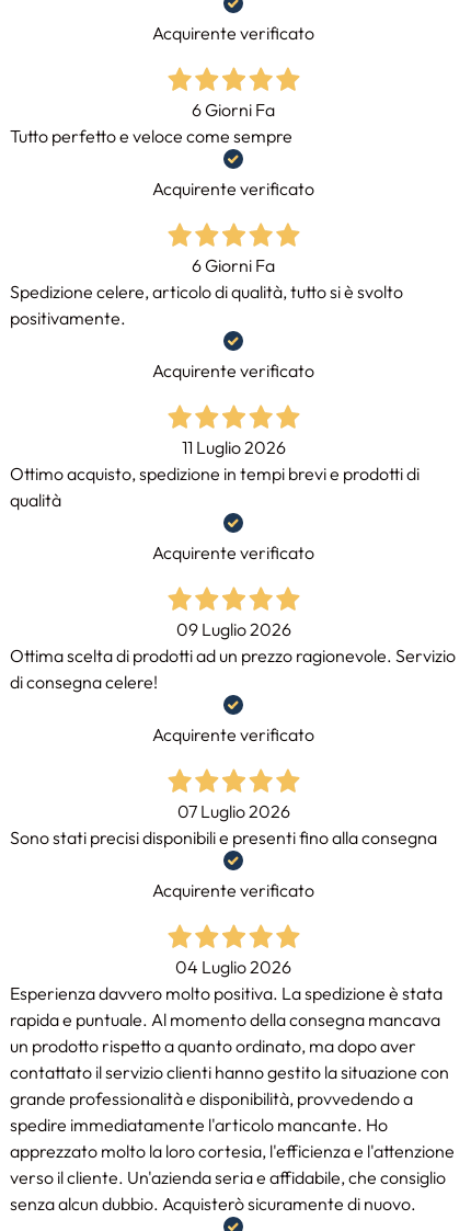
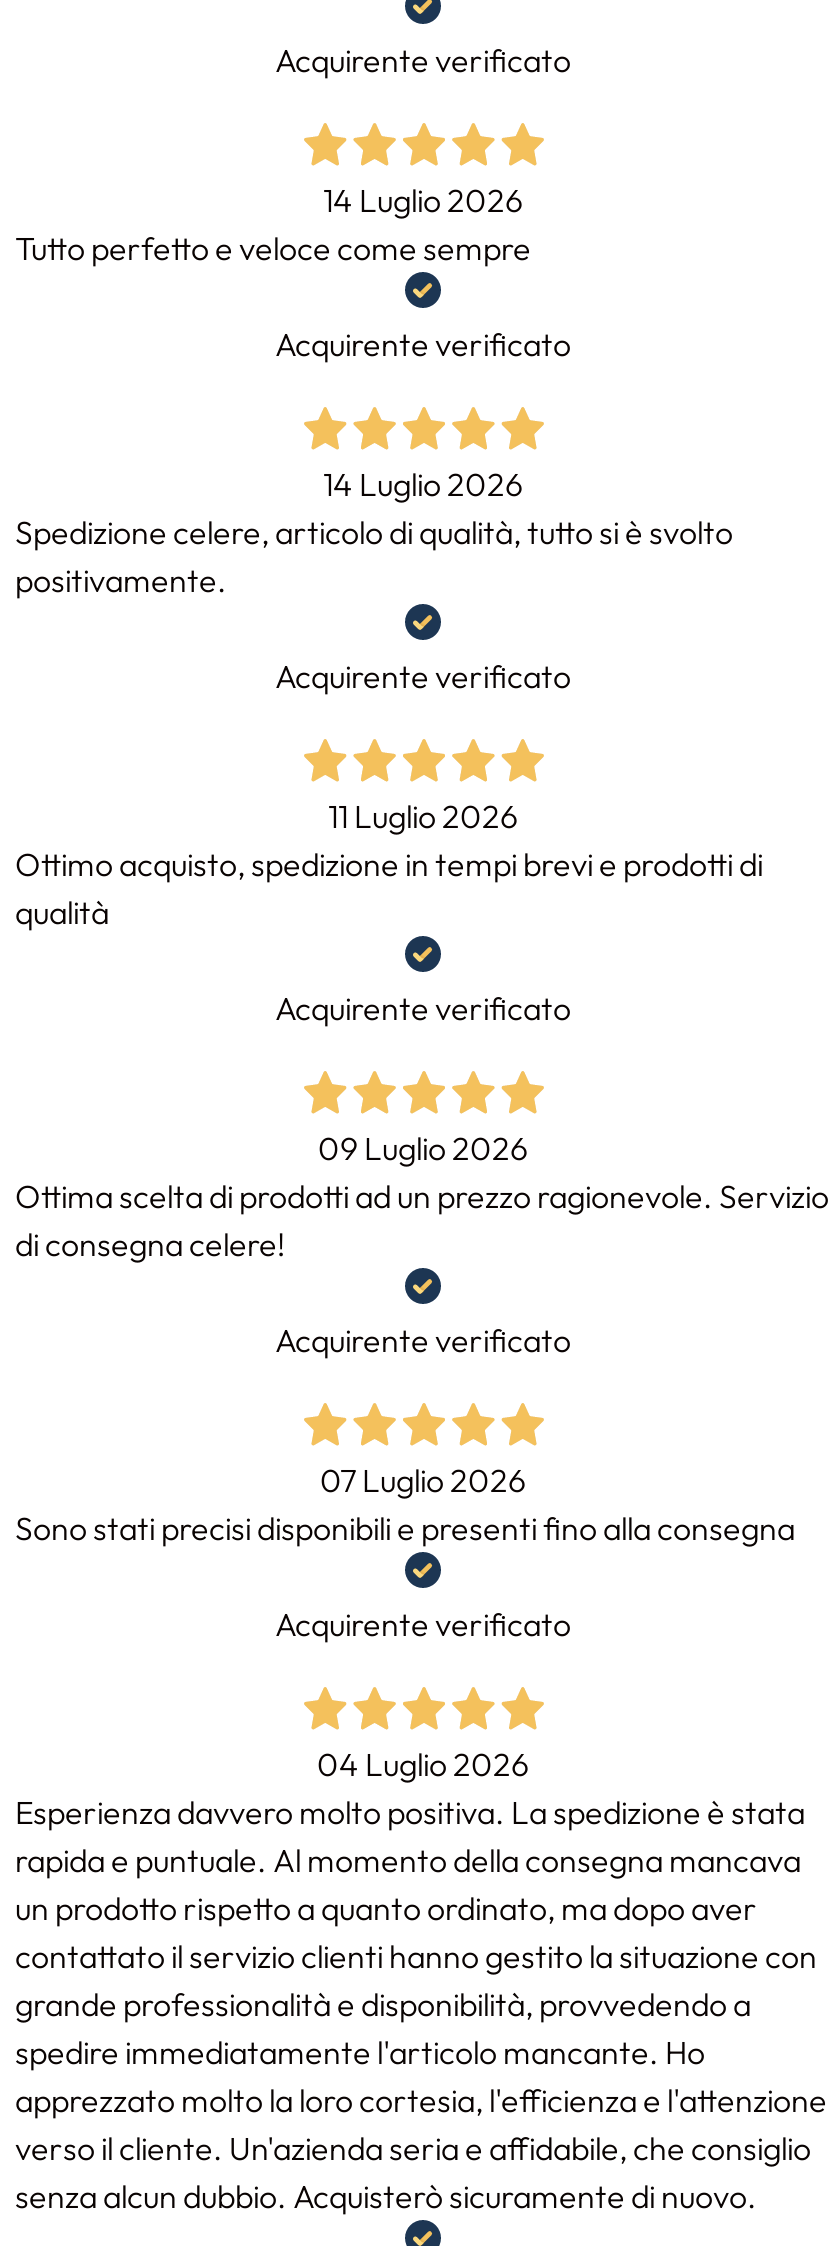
- 6 Giorni Fa
+ 14 Luglio 2026

- 6 Giorni Fa
+ 14 Luglio 2026
